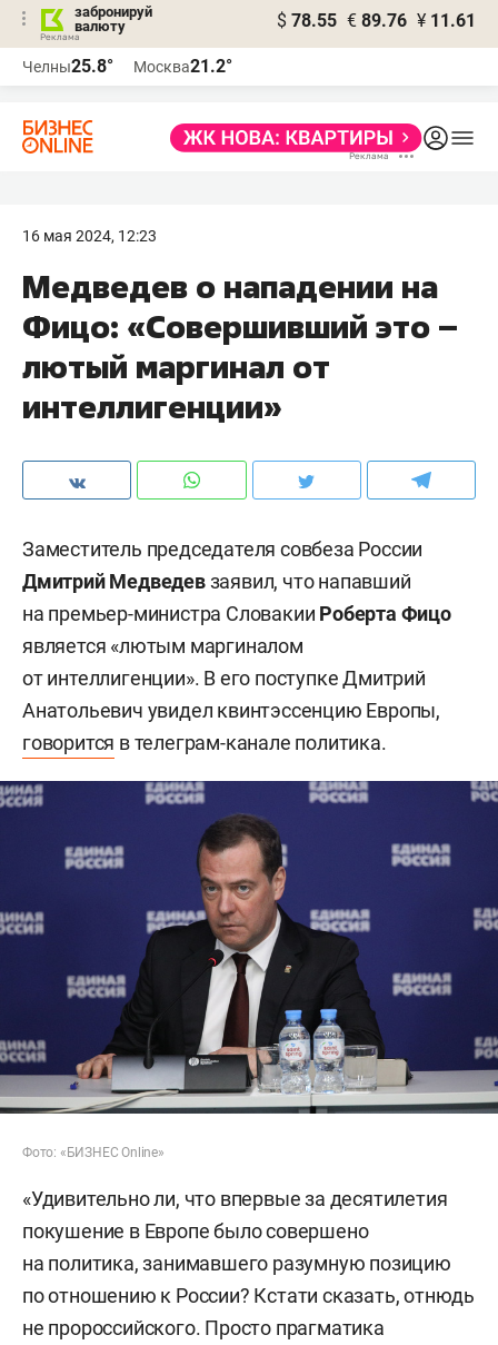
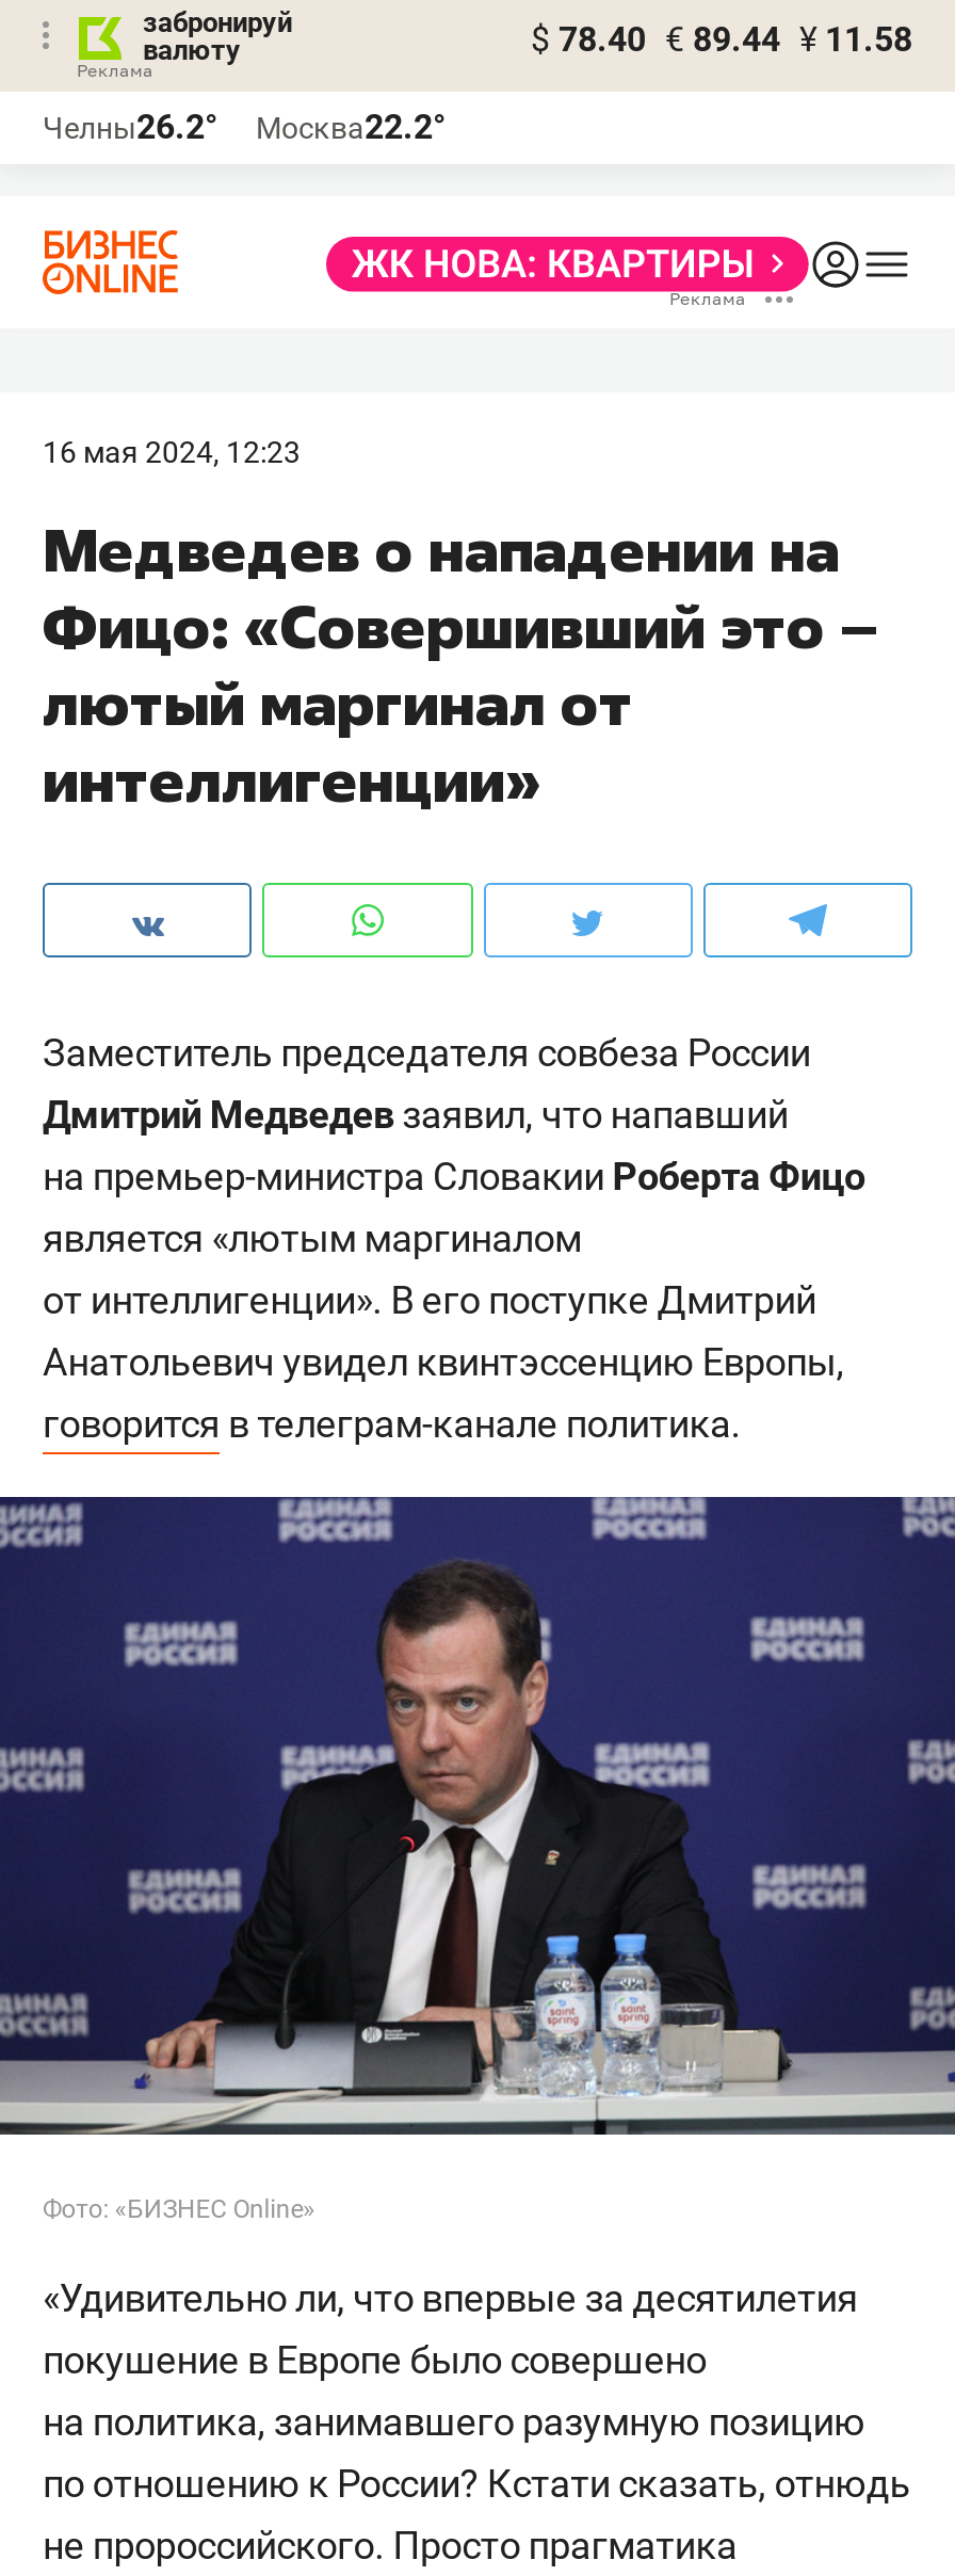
- $ 78.55 € 89.76 ¥ 11.61
+ $ 78.40 € 89.44 ¥ 11.58

- Челны25.8°
+ Челны26.2°

- Москва21.2°
+ Москва22.2°
